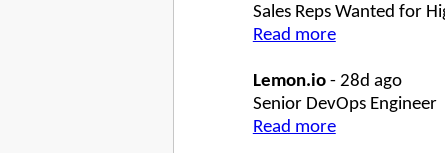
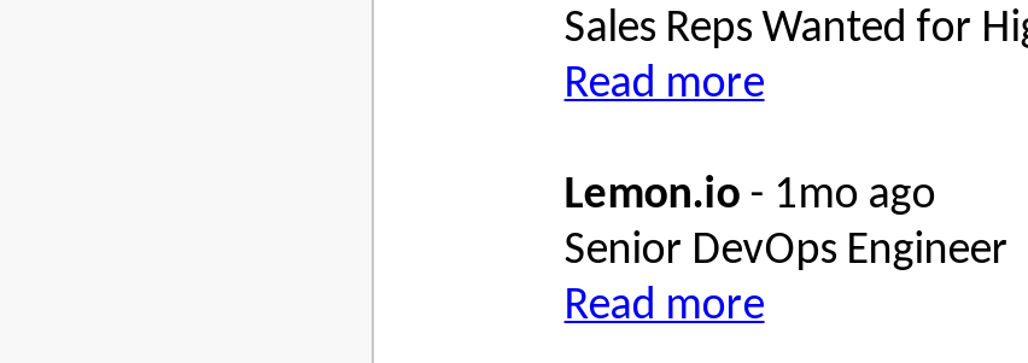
- Lemon.io - 28d ago
+ Lemon.io - 1mo ago
